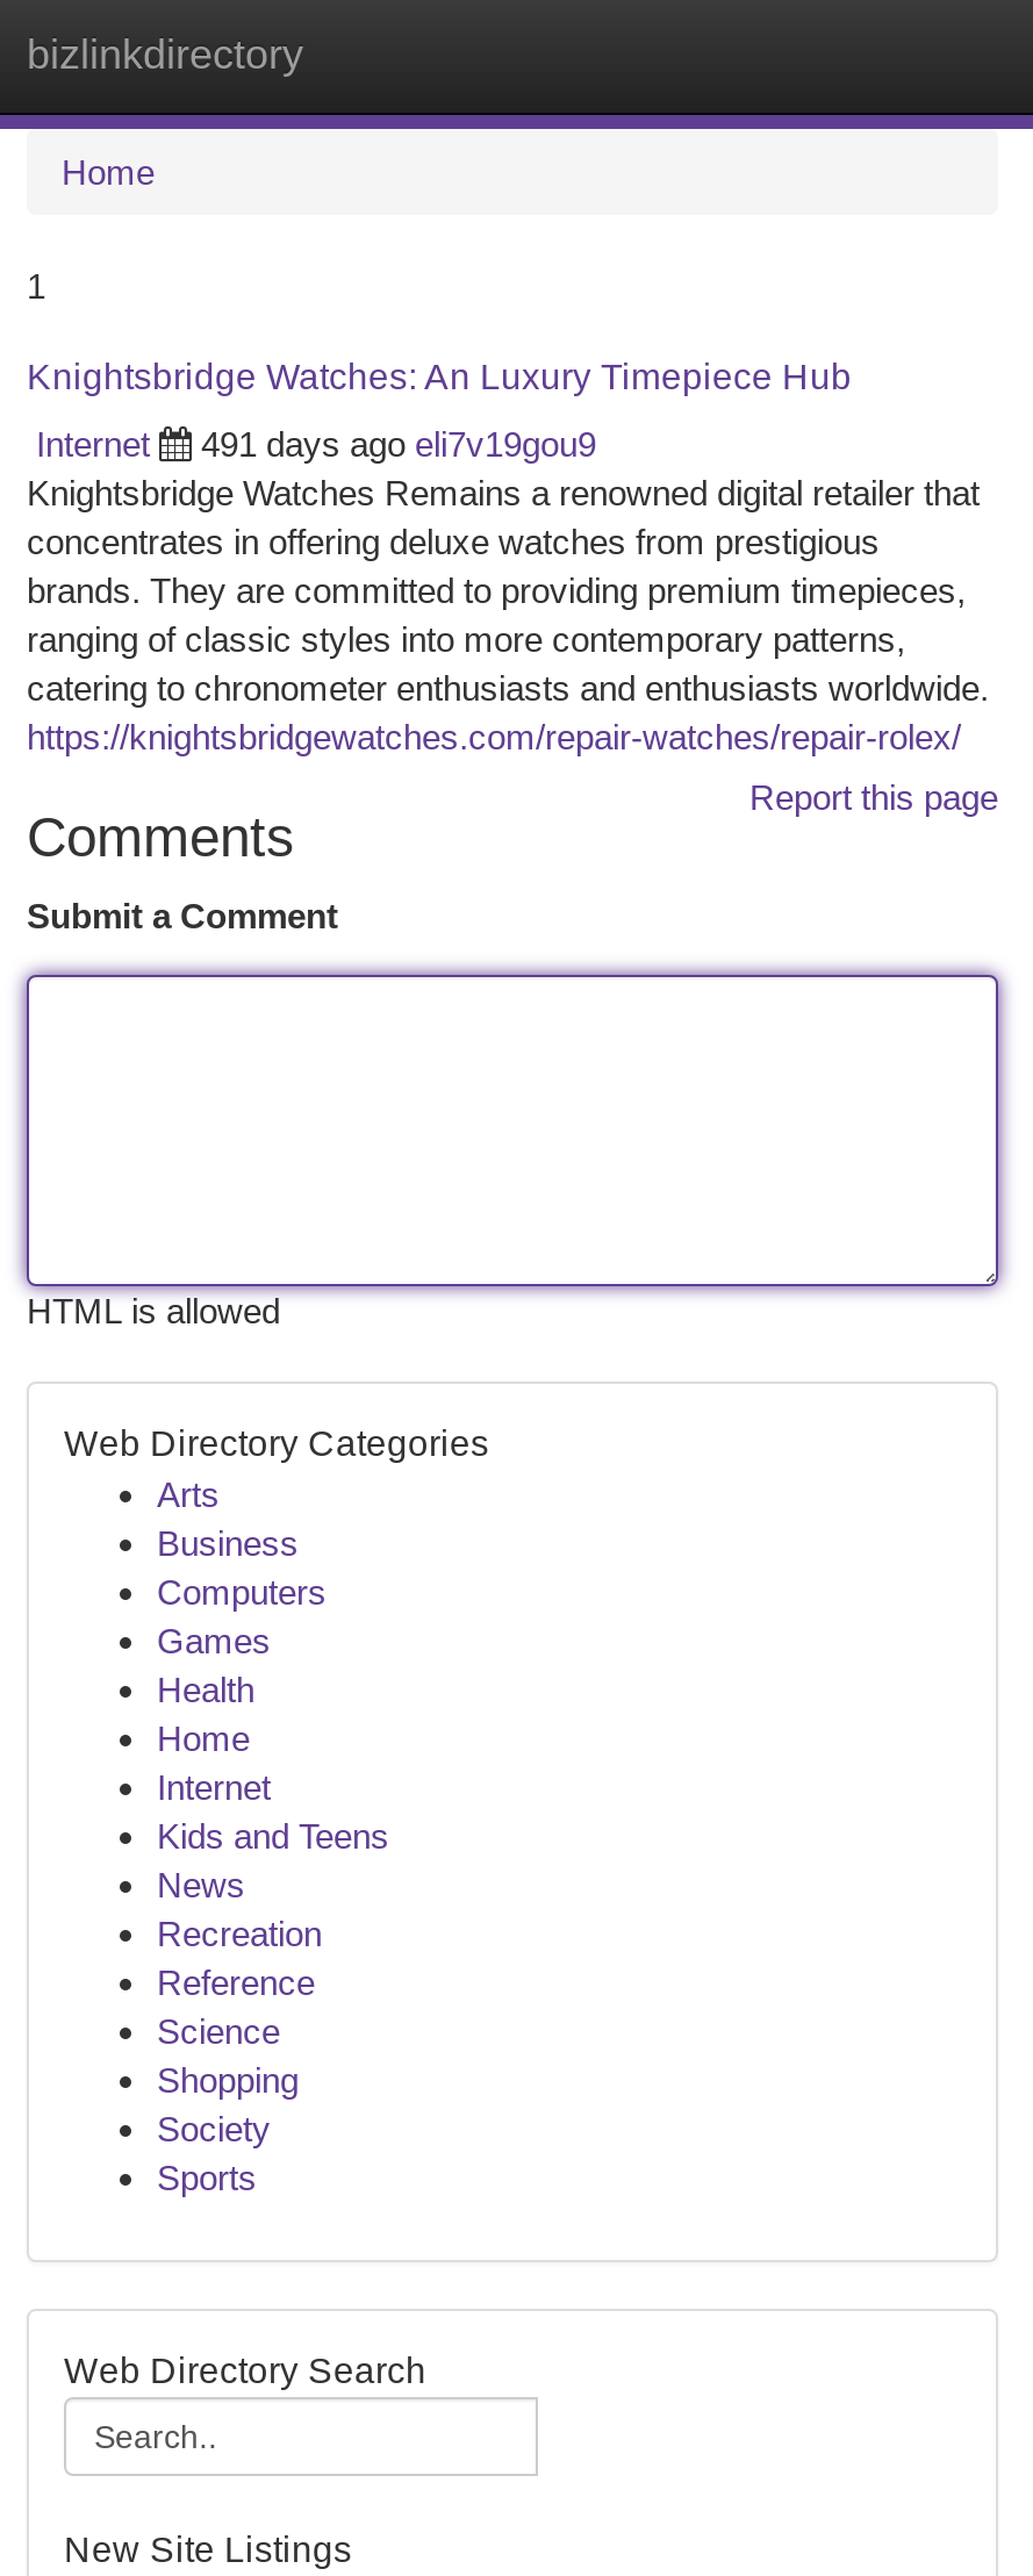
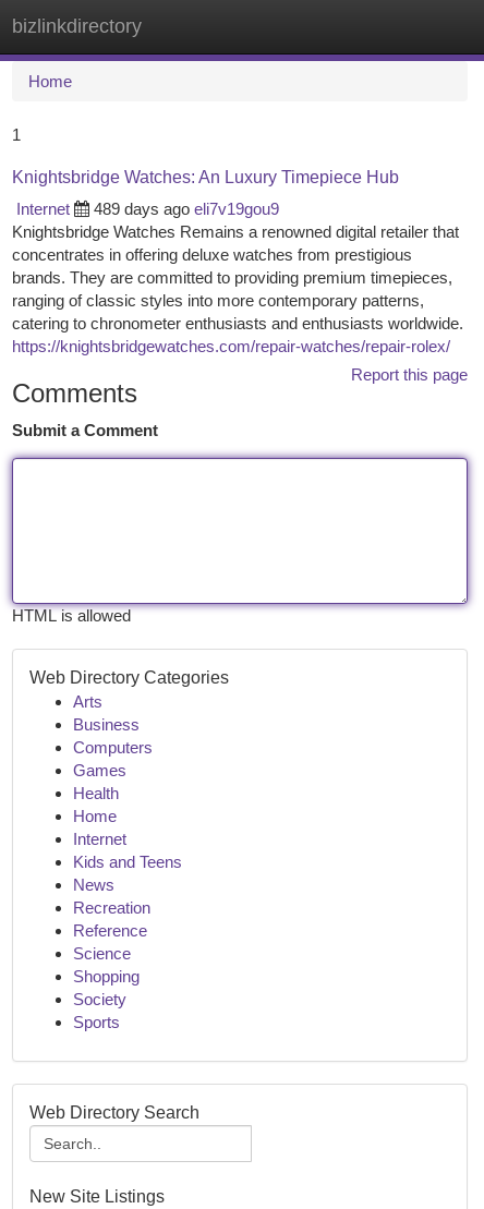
- 491 days ago eli7v19gou9
+ 489 days ago eli7v19gou9
